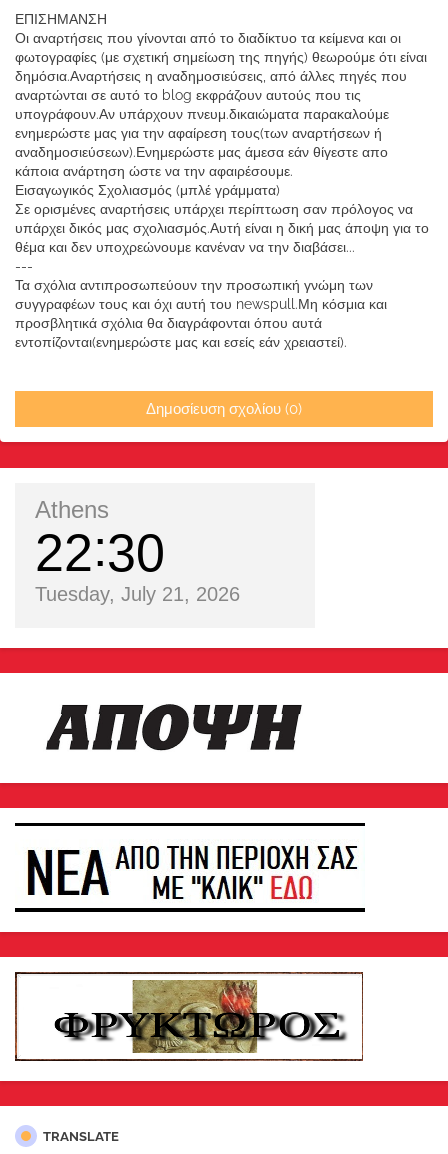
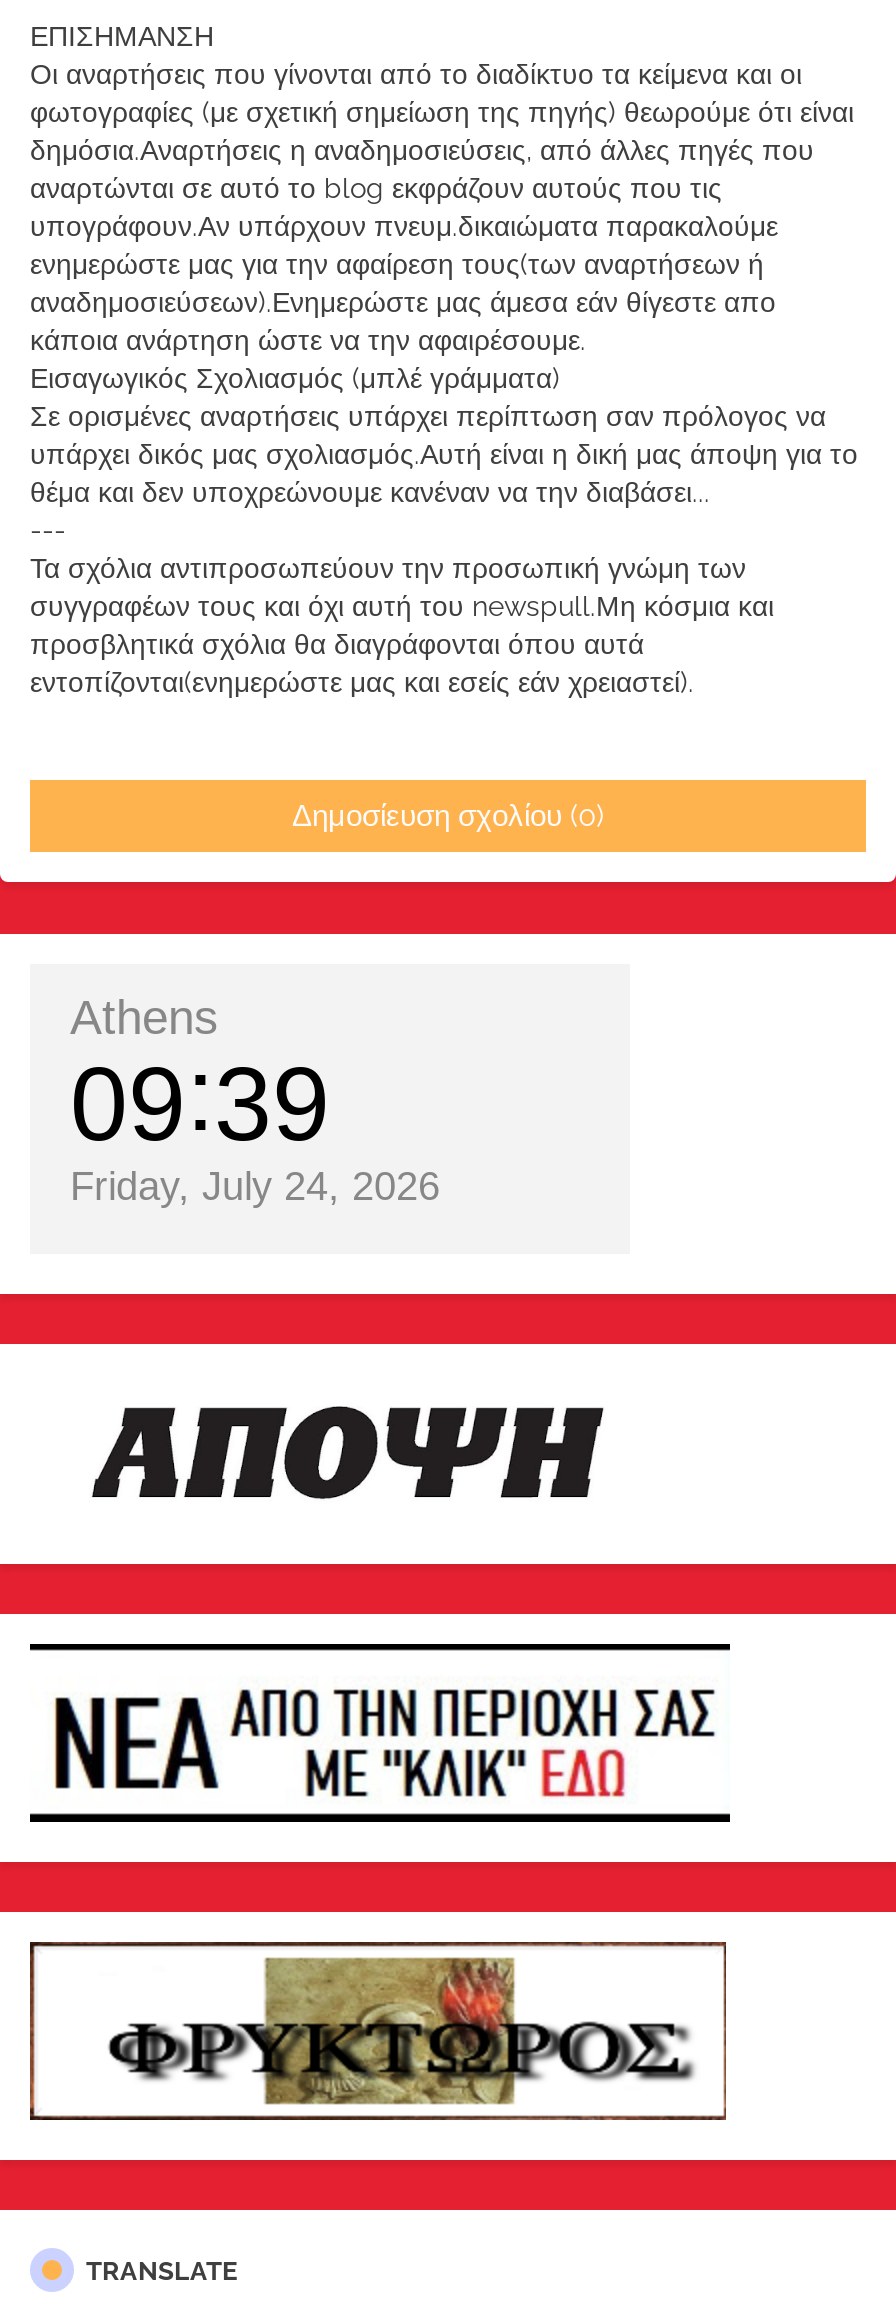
- 22 30
+ 09 39

- Tuesday, July 21, 2026
+ Friday, July 24, 2026
